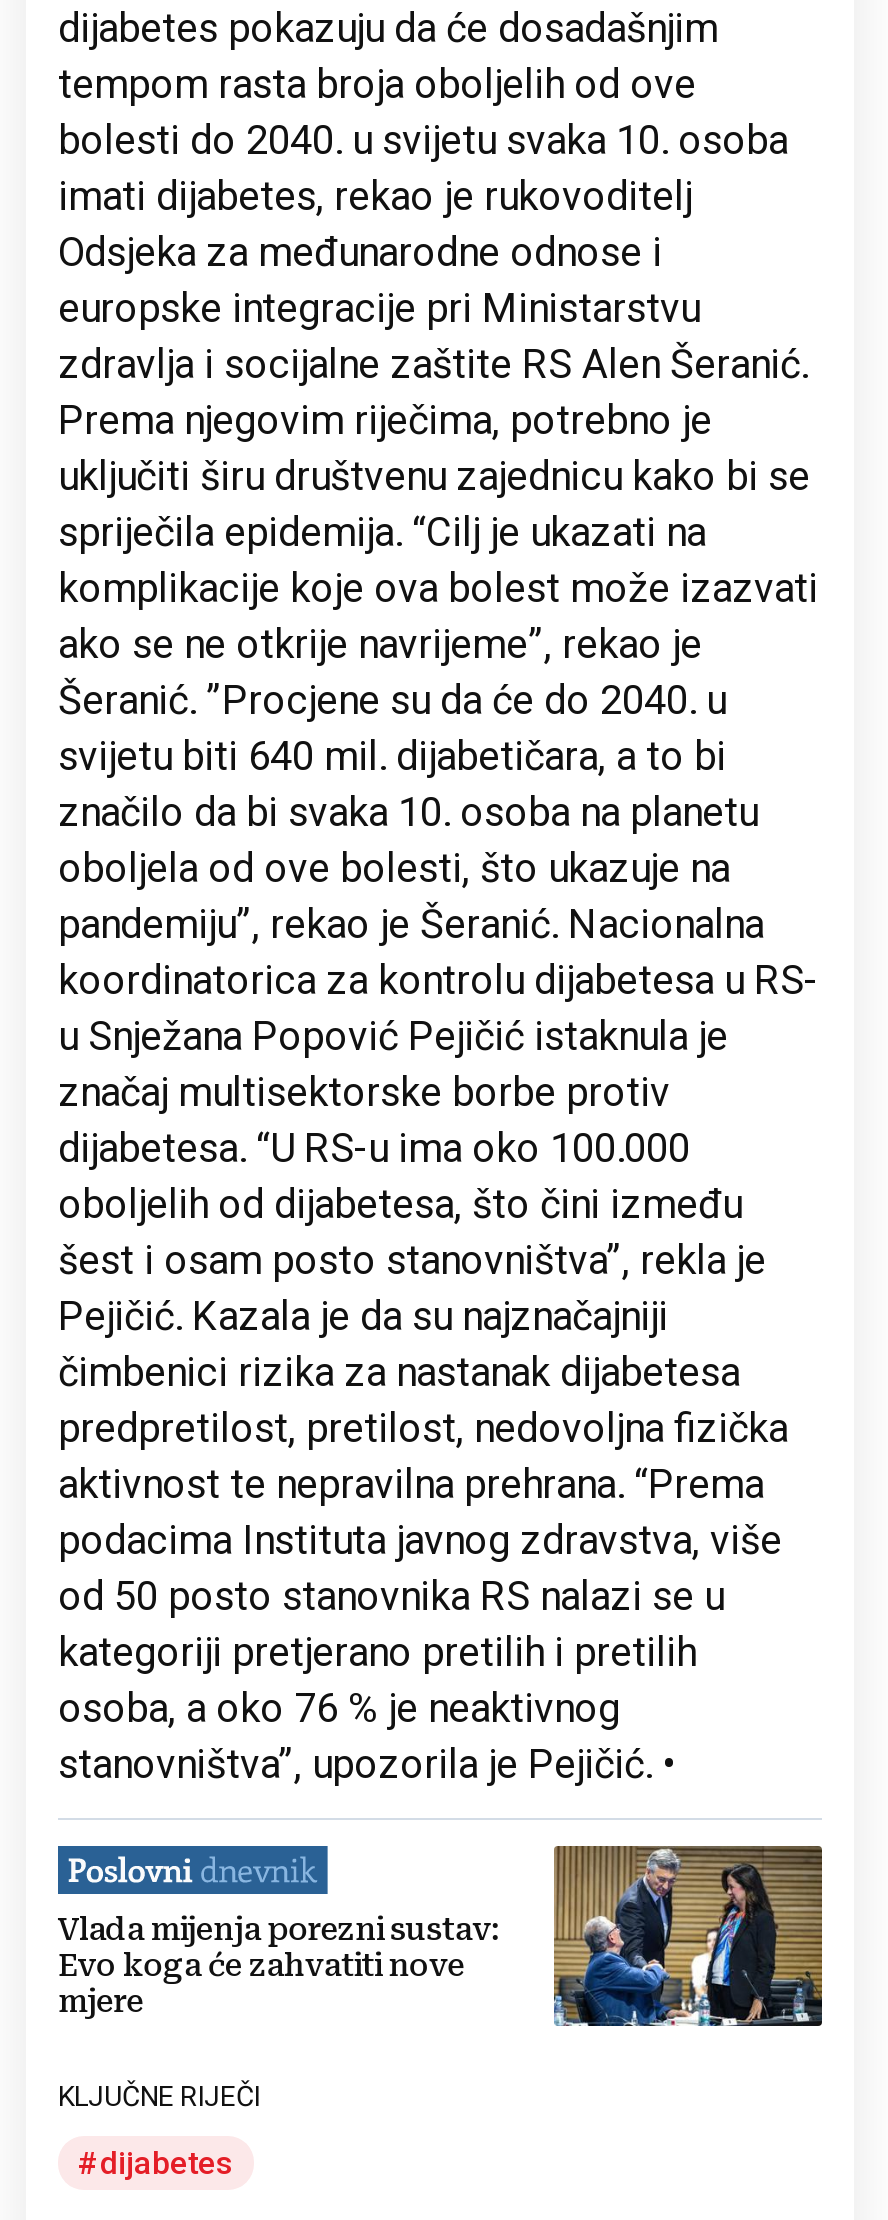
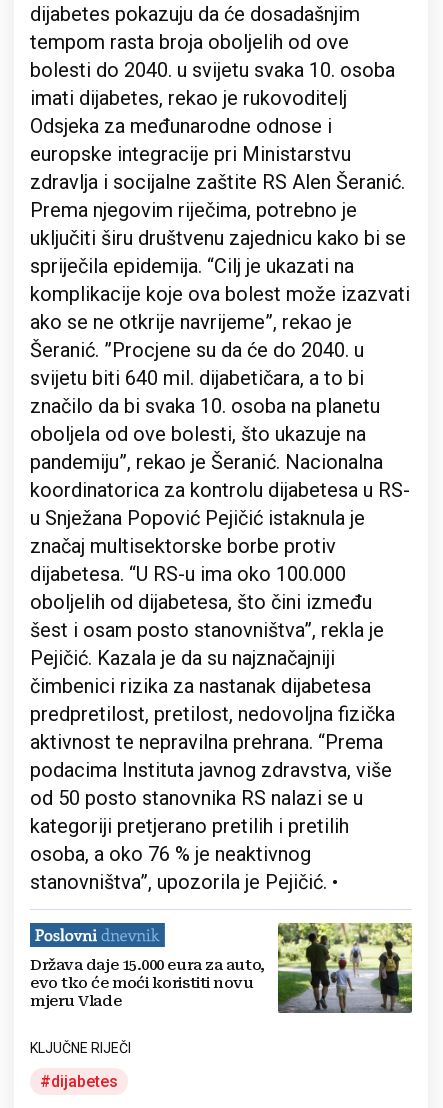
- [image]
- Vlada mijenja porezni sustav:
- Evo koga će zahvatiti nove
- mjere
+ [image]
+ Država daje 15.000 eura za auto,
+ evo tko će moći koristiti novu
+ mjeru Vlade
